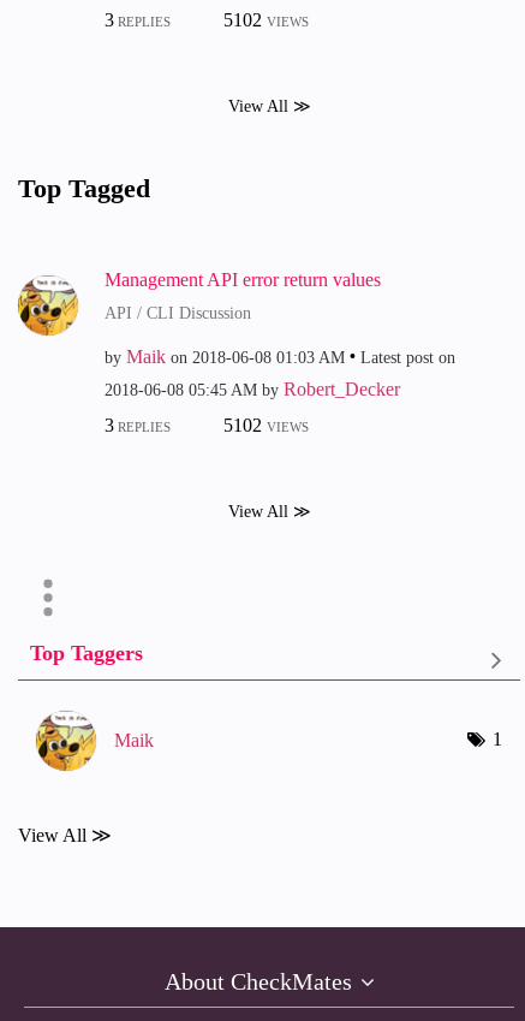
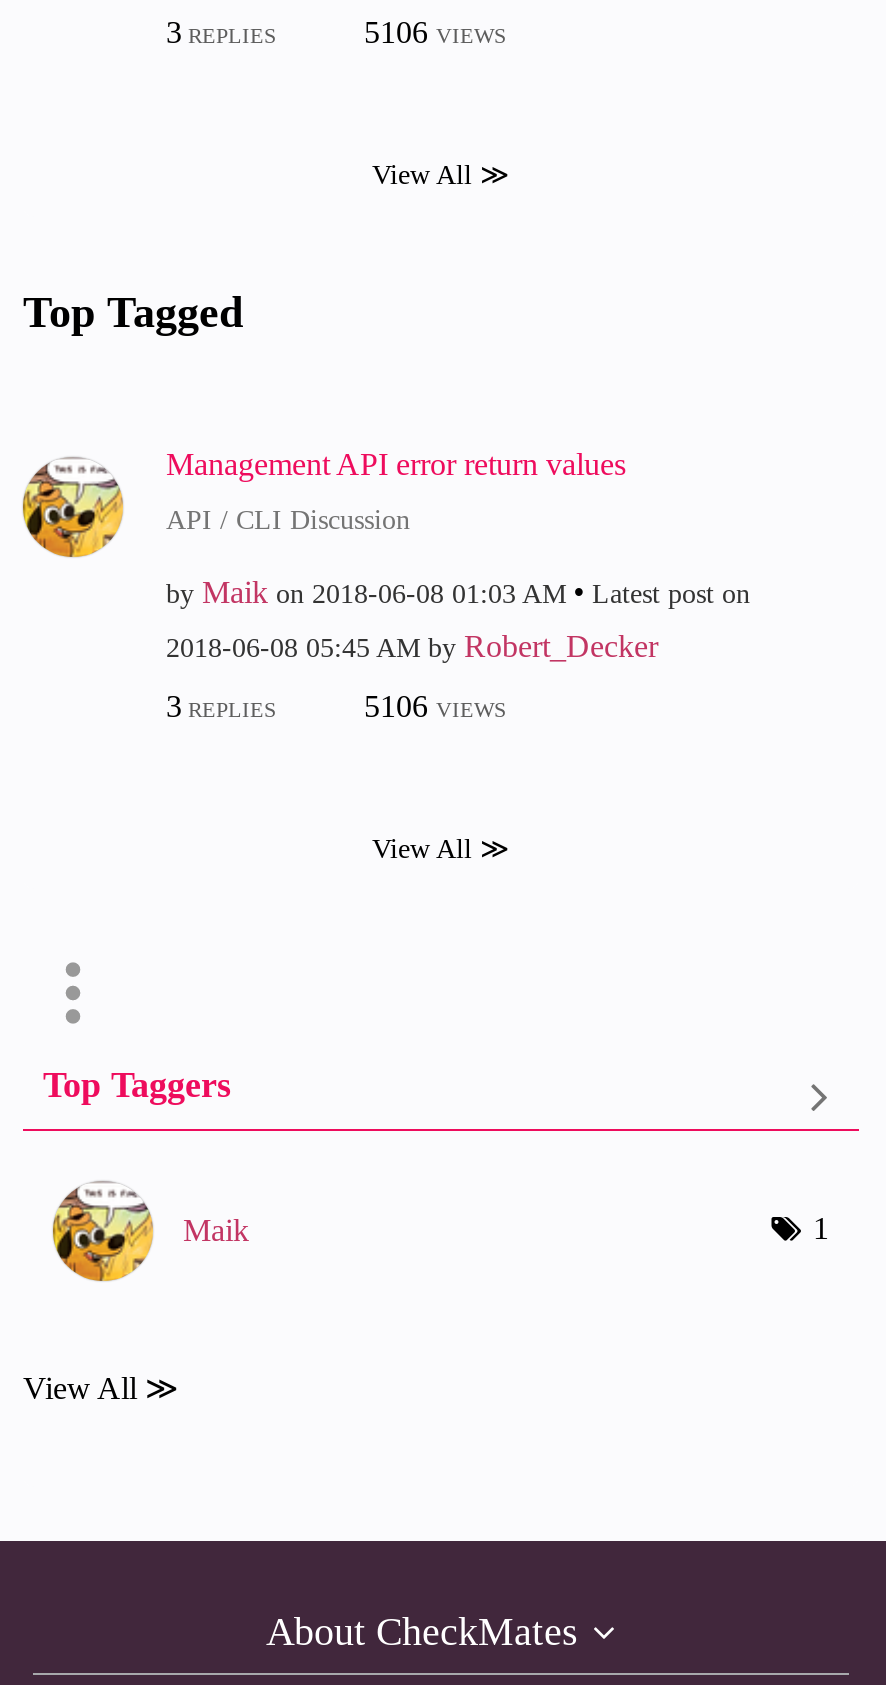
- 5102 VIEWS
+ 5106 VIEWS

- 5102 VIEWS
+ 5106 VIEWS
